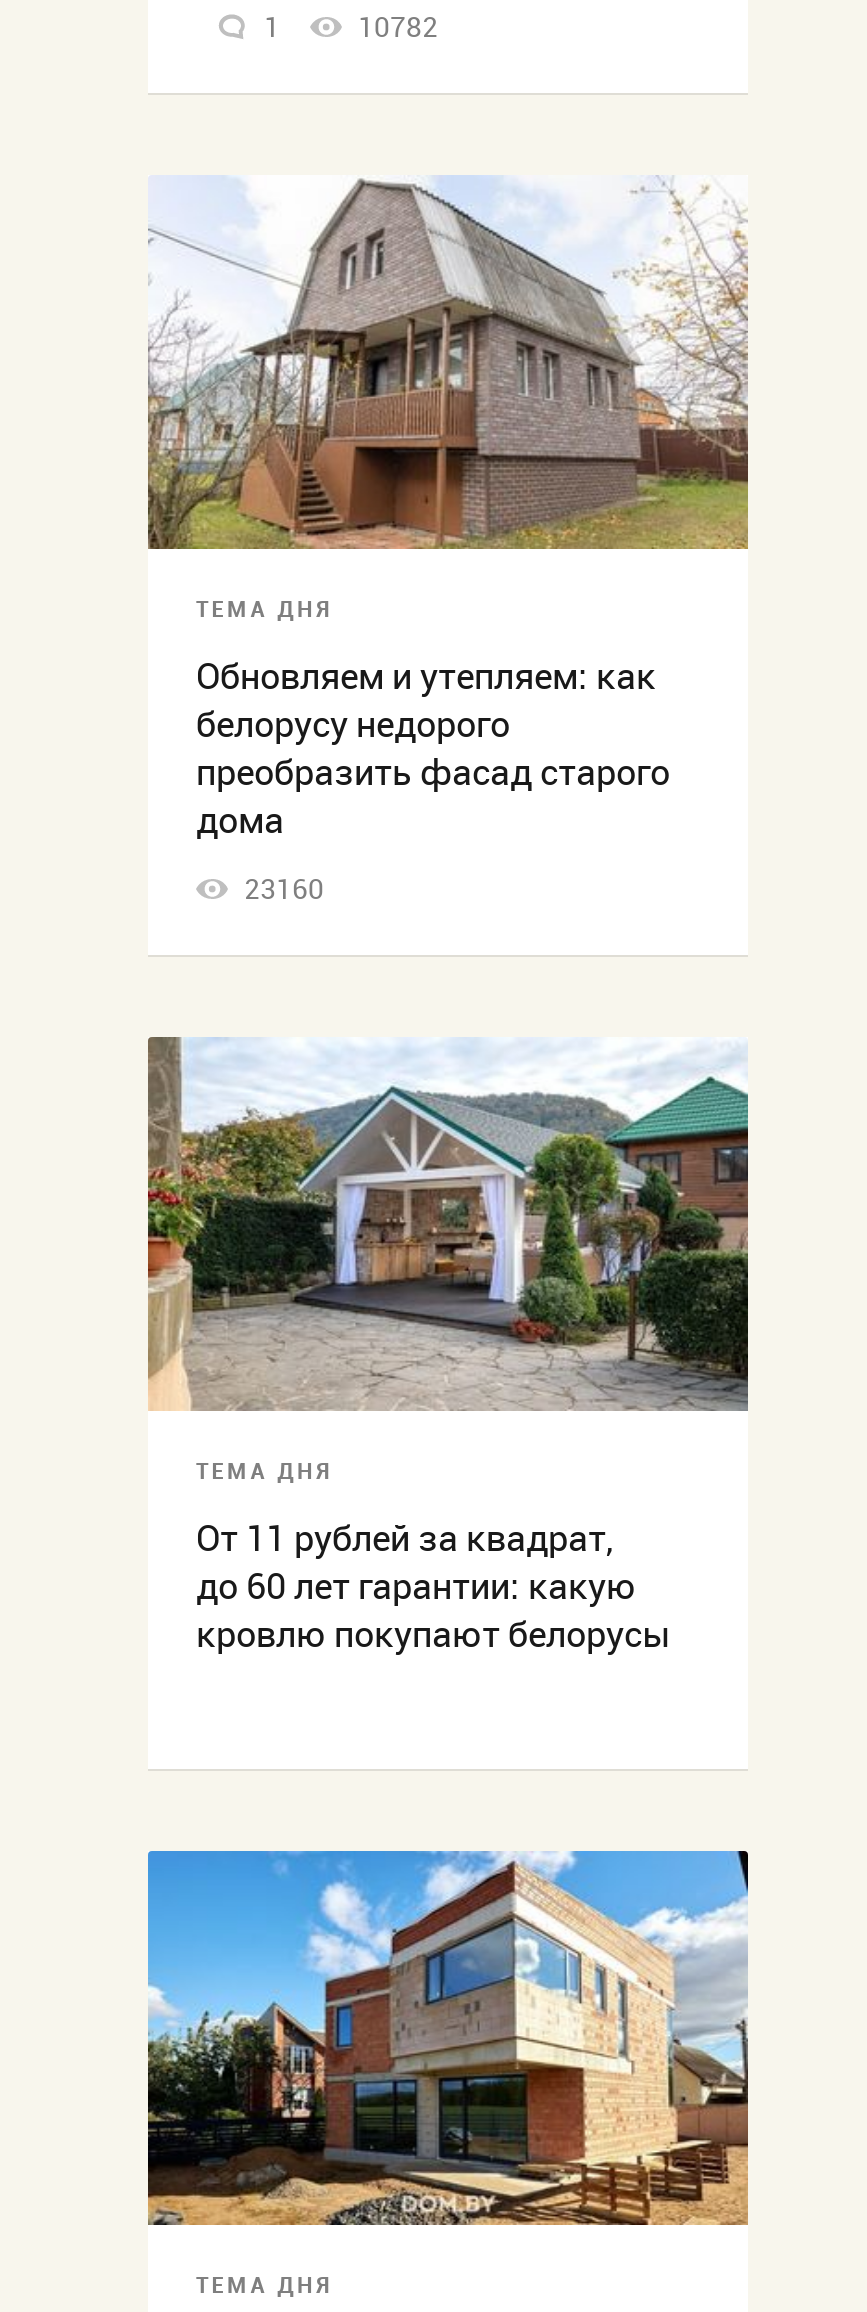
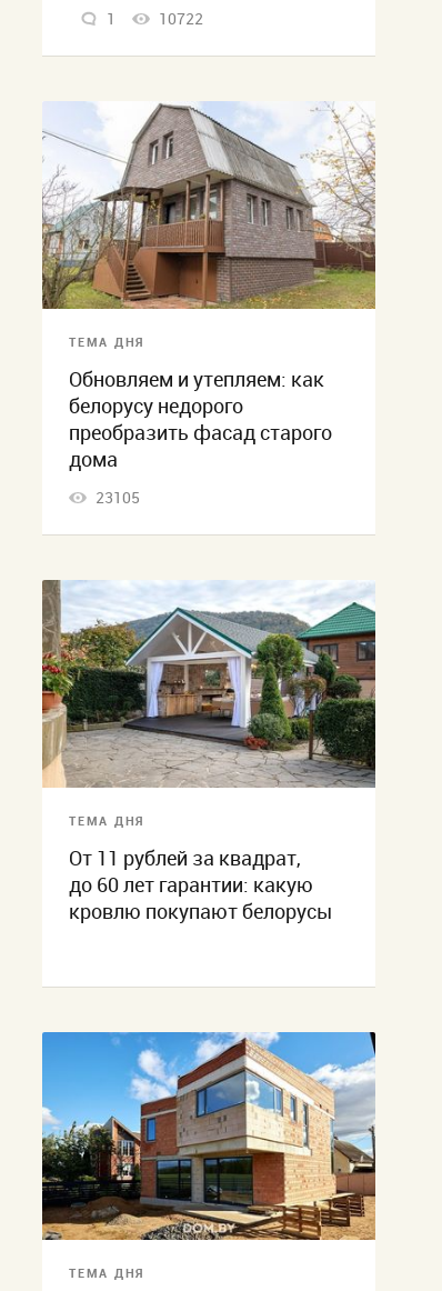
- 10782
+ 10722

- 23160
+ 23105
